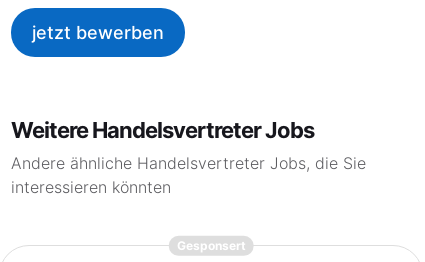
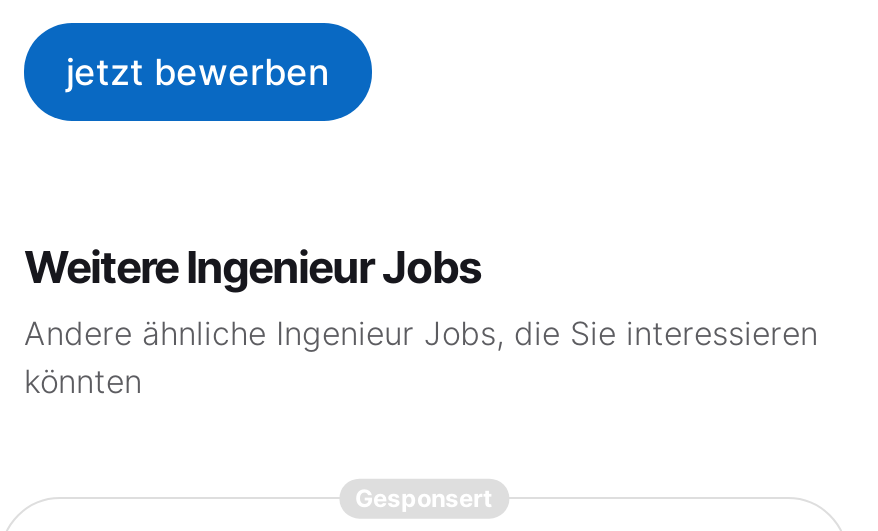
- Weitere Handelsvertreter Jobs
- Andere ähnliche Handelsvertreter Jobs, die Sie
- interessieren könnten
+ Weitere Ingenieur Jobs
+ Andere ähnliche Ingenieur Jobs, die Sie interessieren
+ könnten
